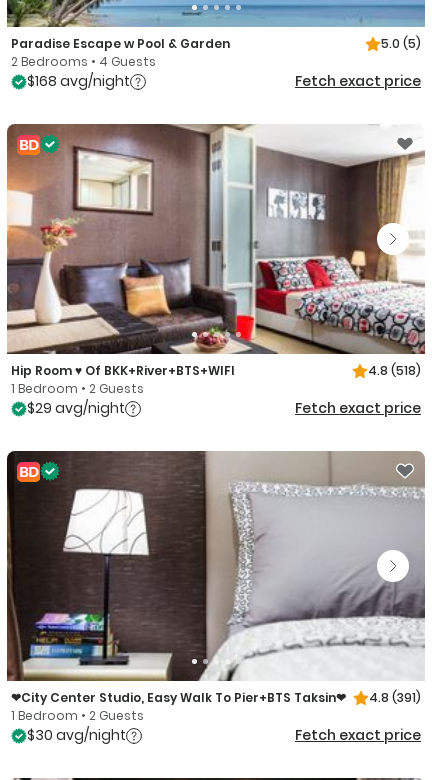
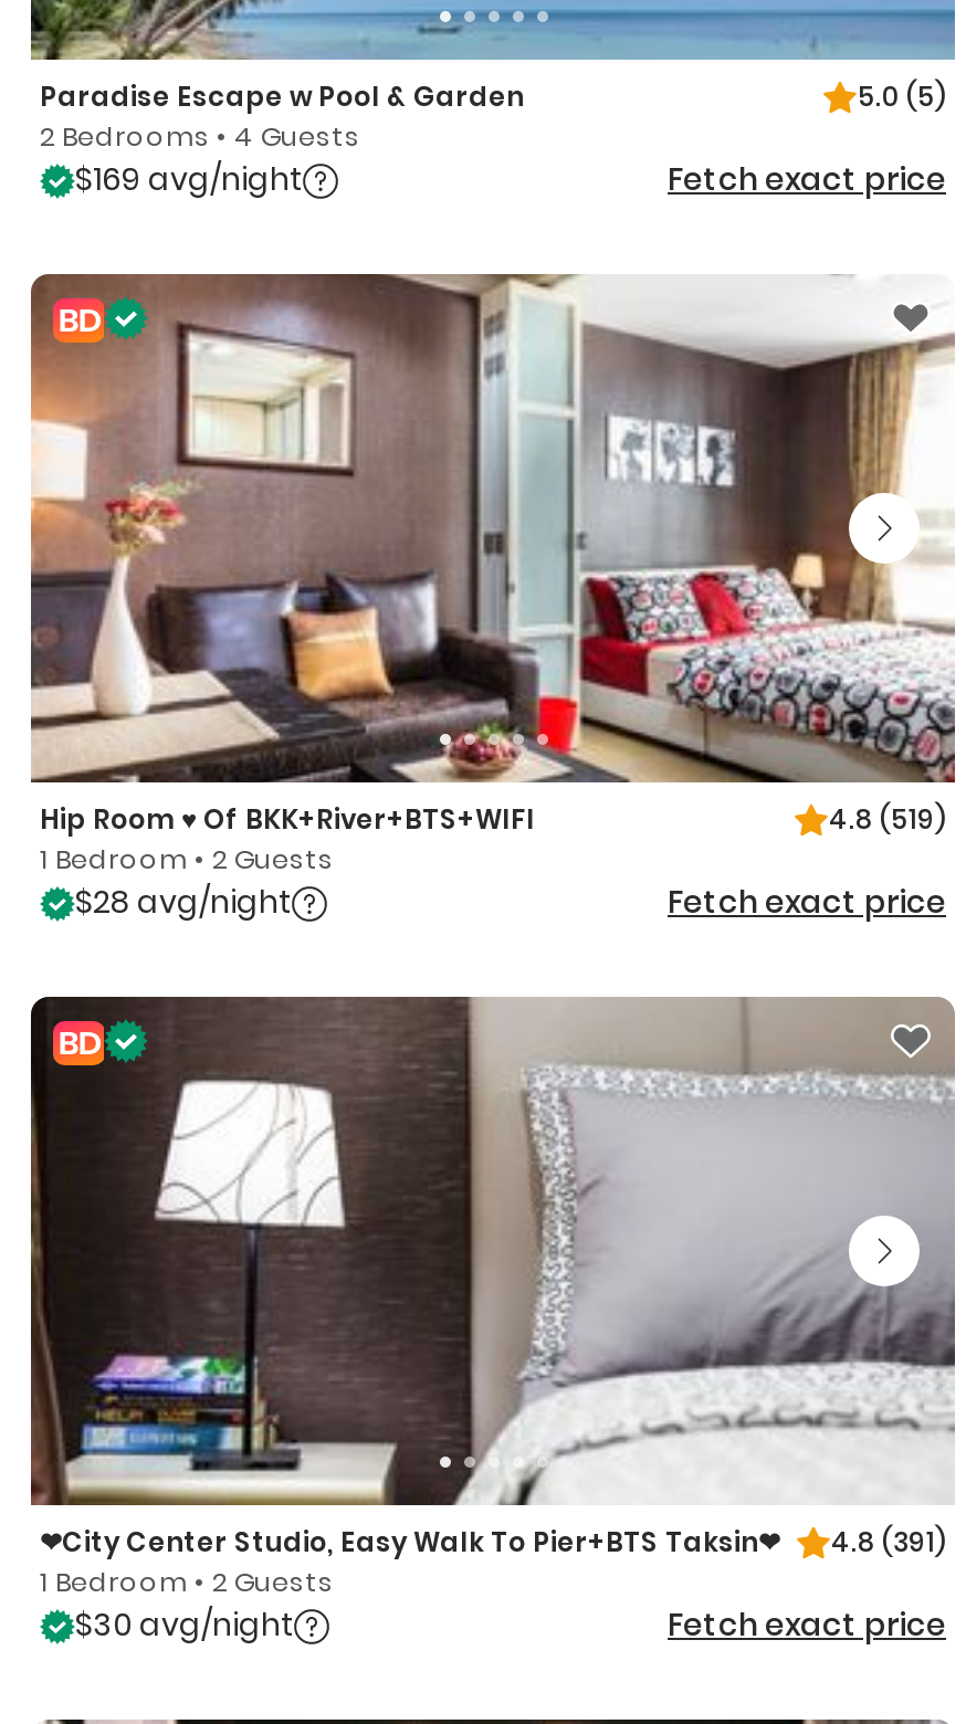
- $168 avg/night
+ $169 avg/night

- 4.8 (518)
+ 4.8 (519)

- $29 avg/night
+ $28 avg/night
